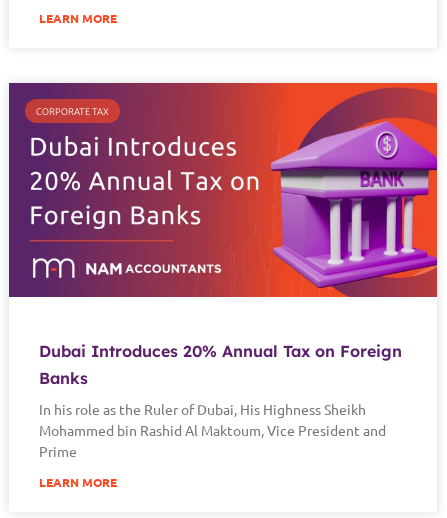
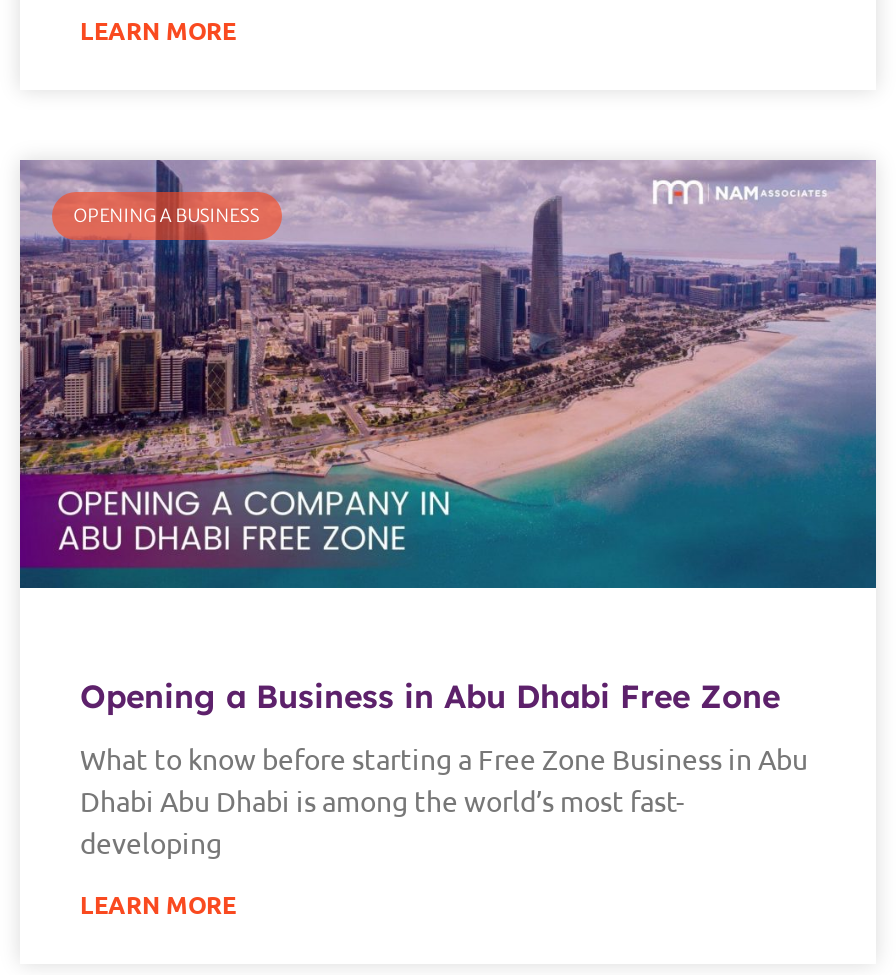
- [image]
- CORPORATE TAX
+ [image]
+ OPENING A BUSINESS

- Dubai Introduces 20% Annual Tax on Foreign
- Banks
+ Opening a Business in Abu Dhabi Free Zone

- In his role as the Ruler of Dubai, His Highness Sheikh
- Mohammed bin Rashid Al Maktoum, Vice President and
- Prime
+ What to know before starting a Free Zone Business in Abu
+ Dhabi Abu Dhabi is among the world’s most fast-
+ developing
